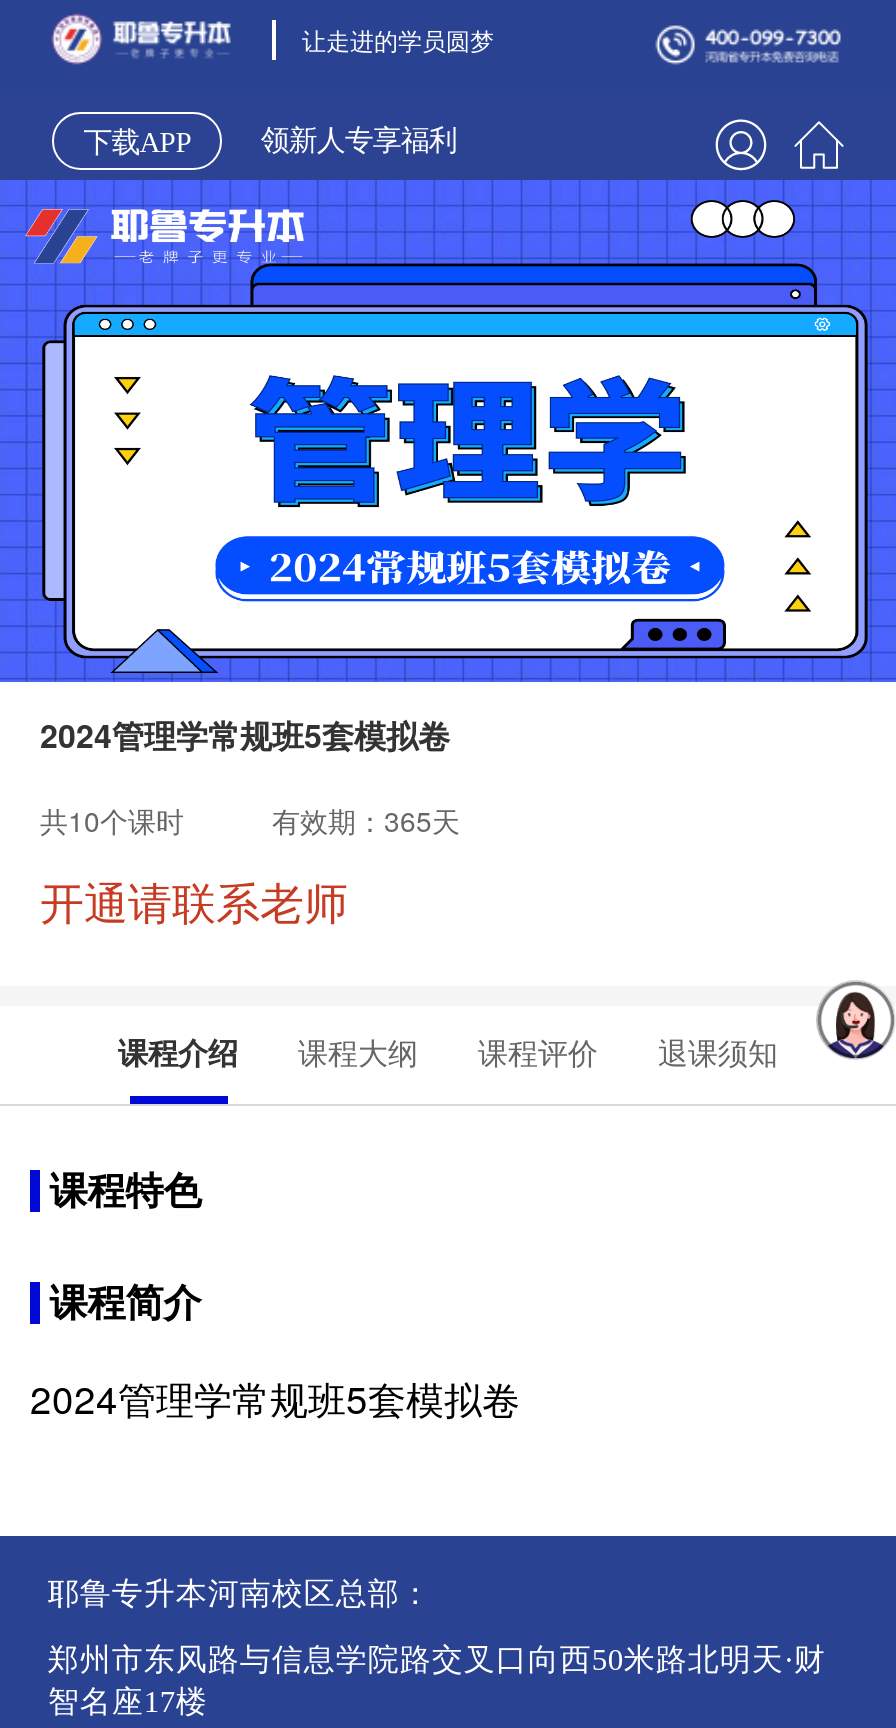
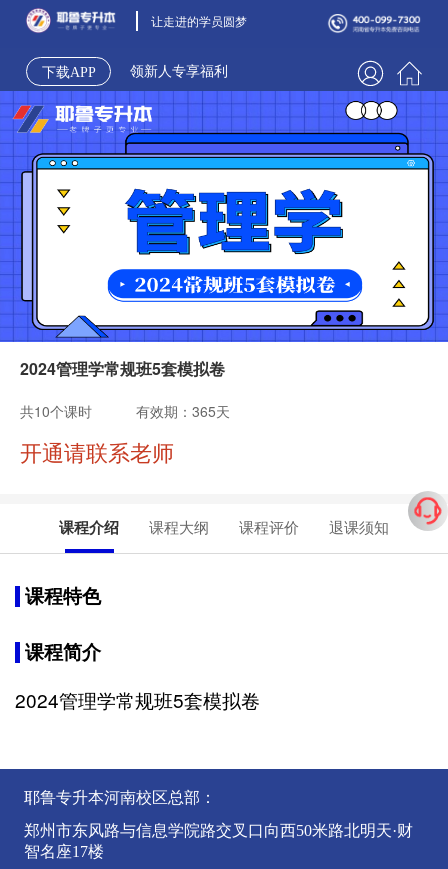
- [image]
+ [image]
